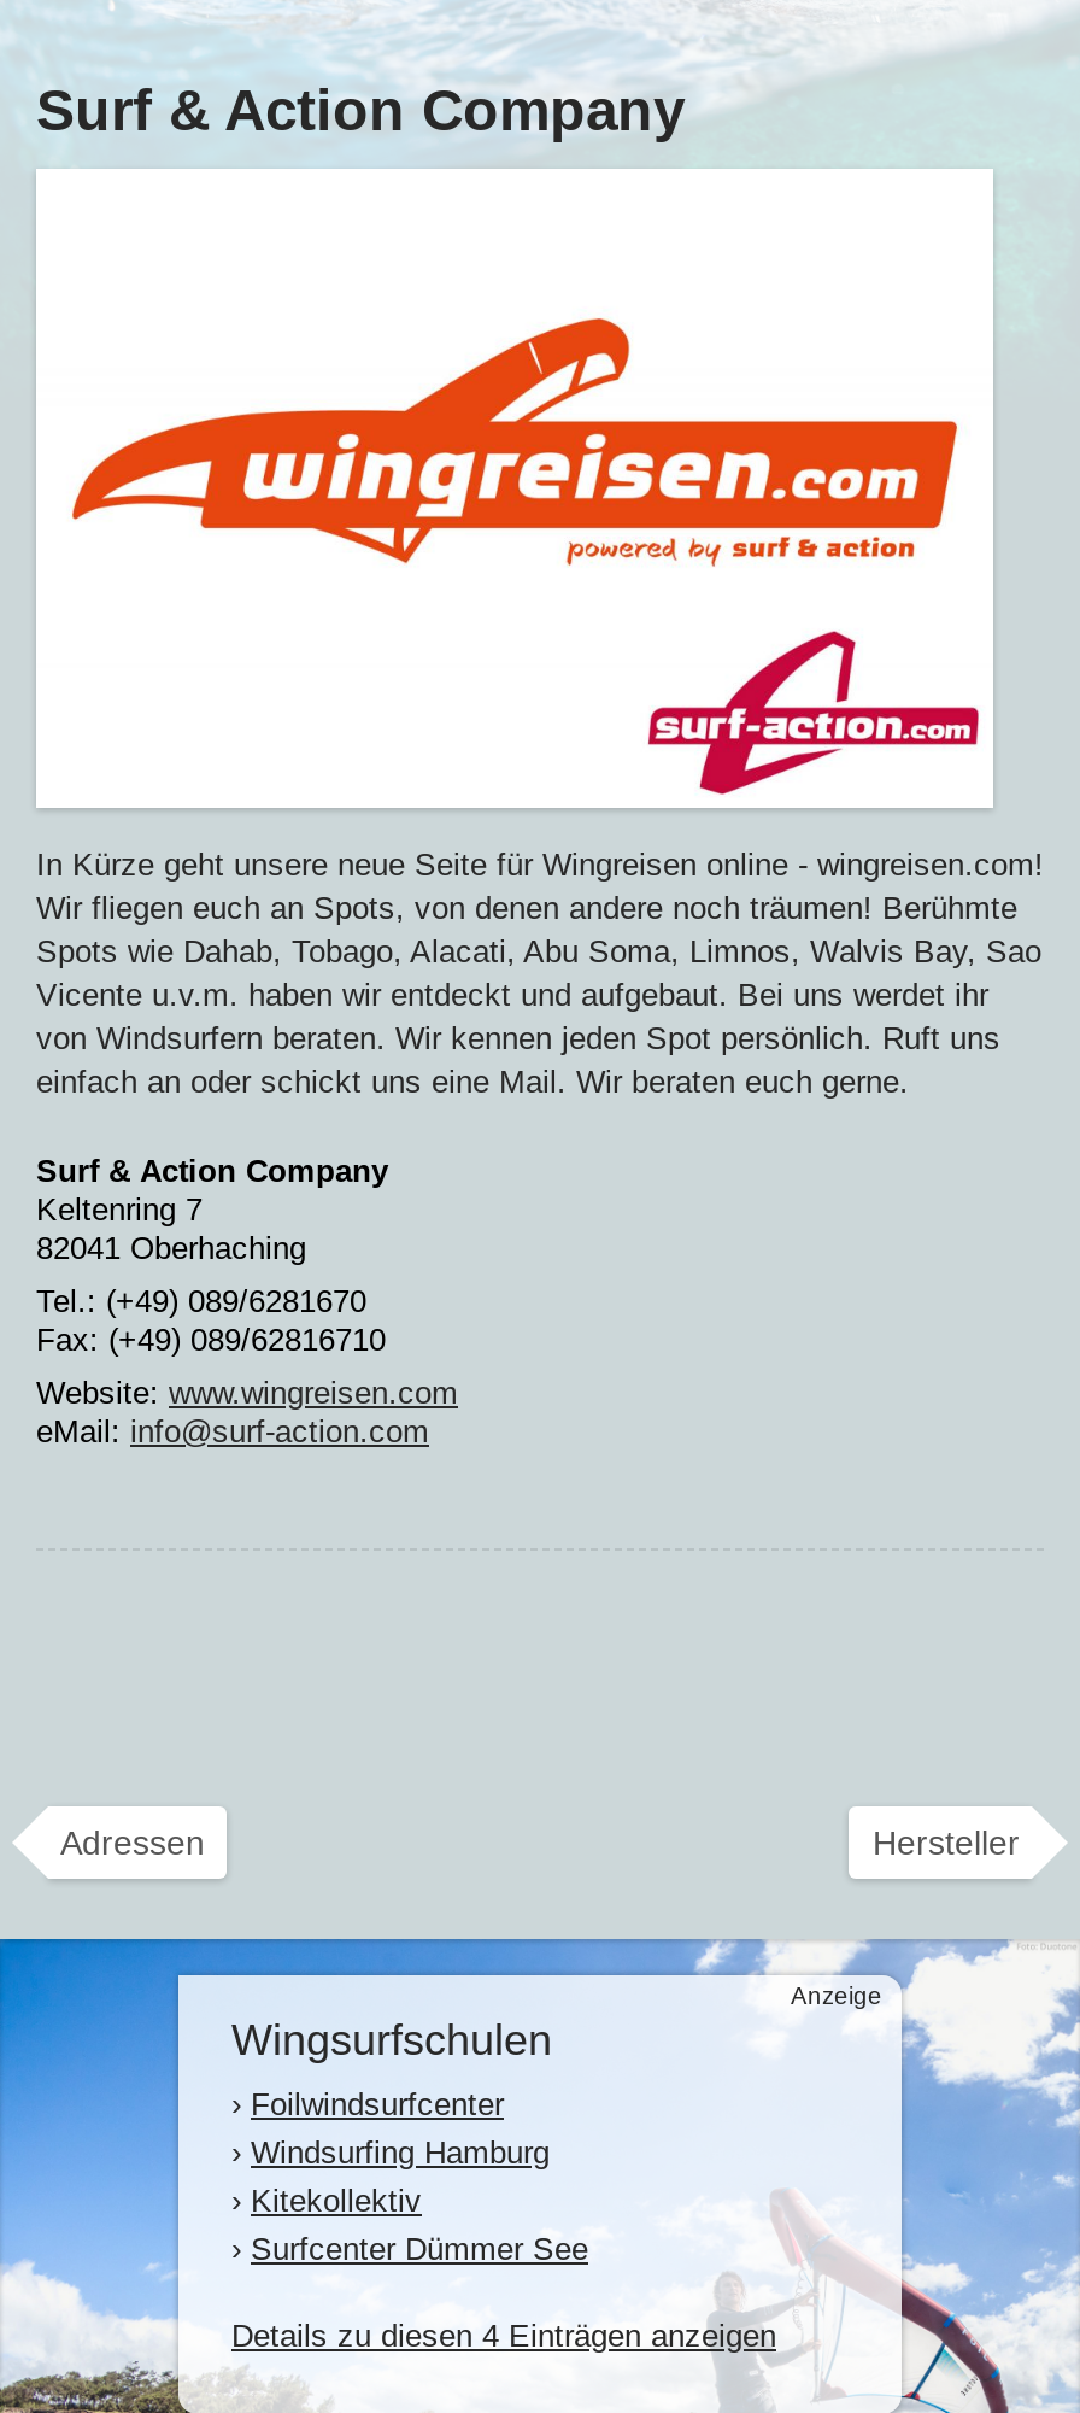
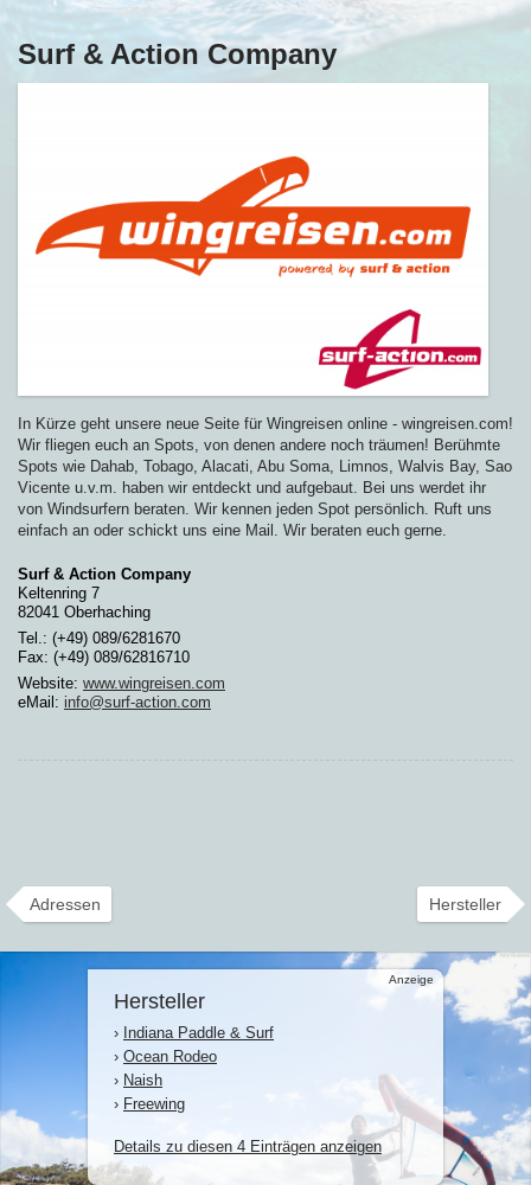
- Wingsurfschulen
- › Foilwindsurfcenter
- › Windsurfing Hamburg
- › Kitekollektiv
- › Surfcenter Dümmer See
+ Hersteller
+ › Indiana Paddle & Surf
+ › Ocean Rodeo
+ › Naish
+ › Freewing
